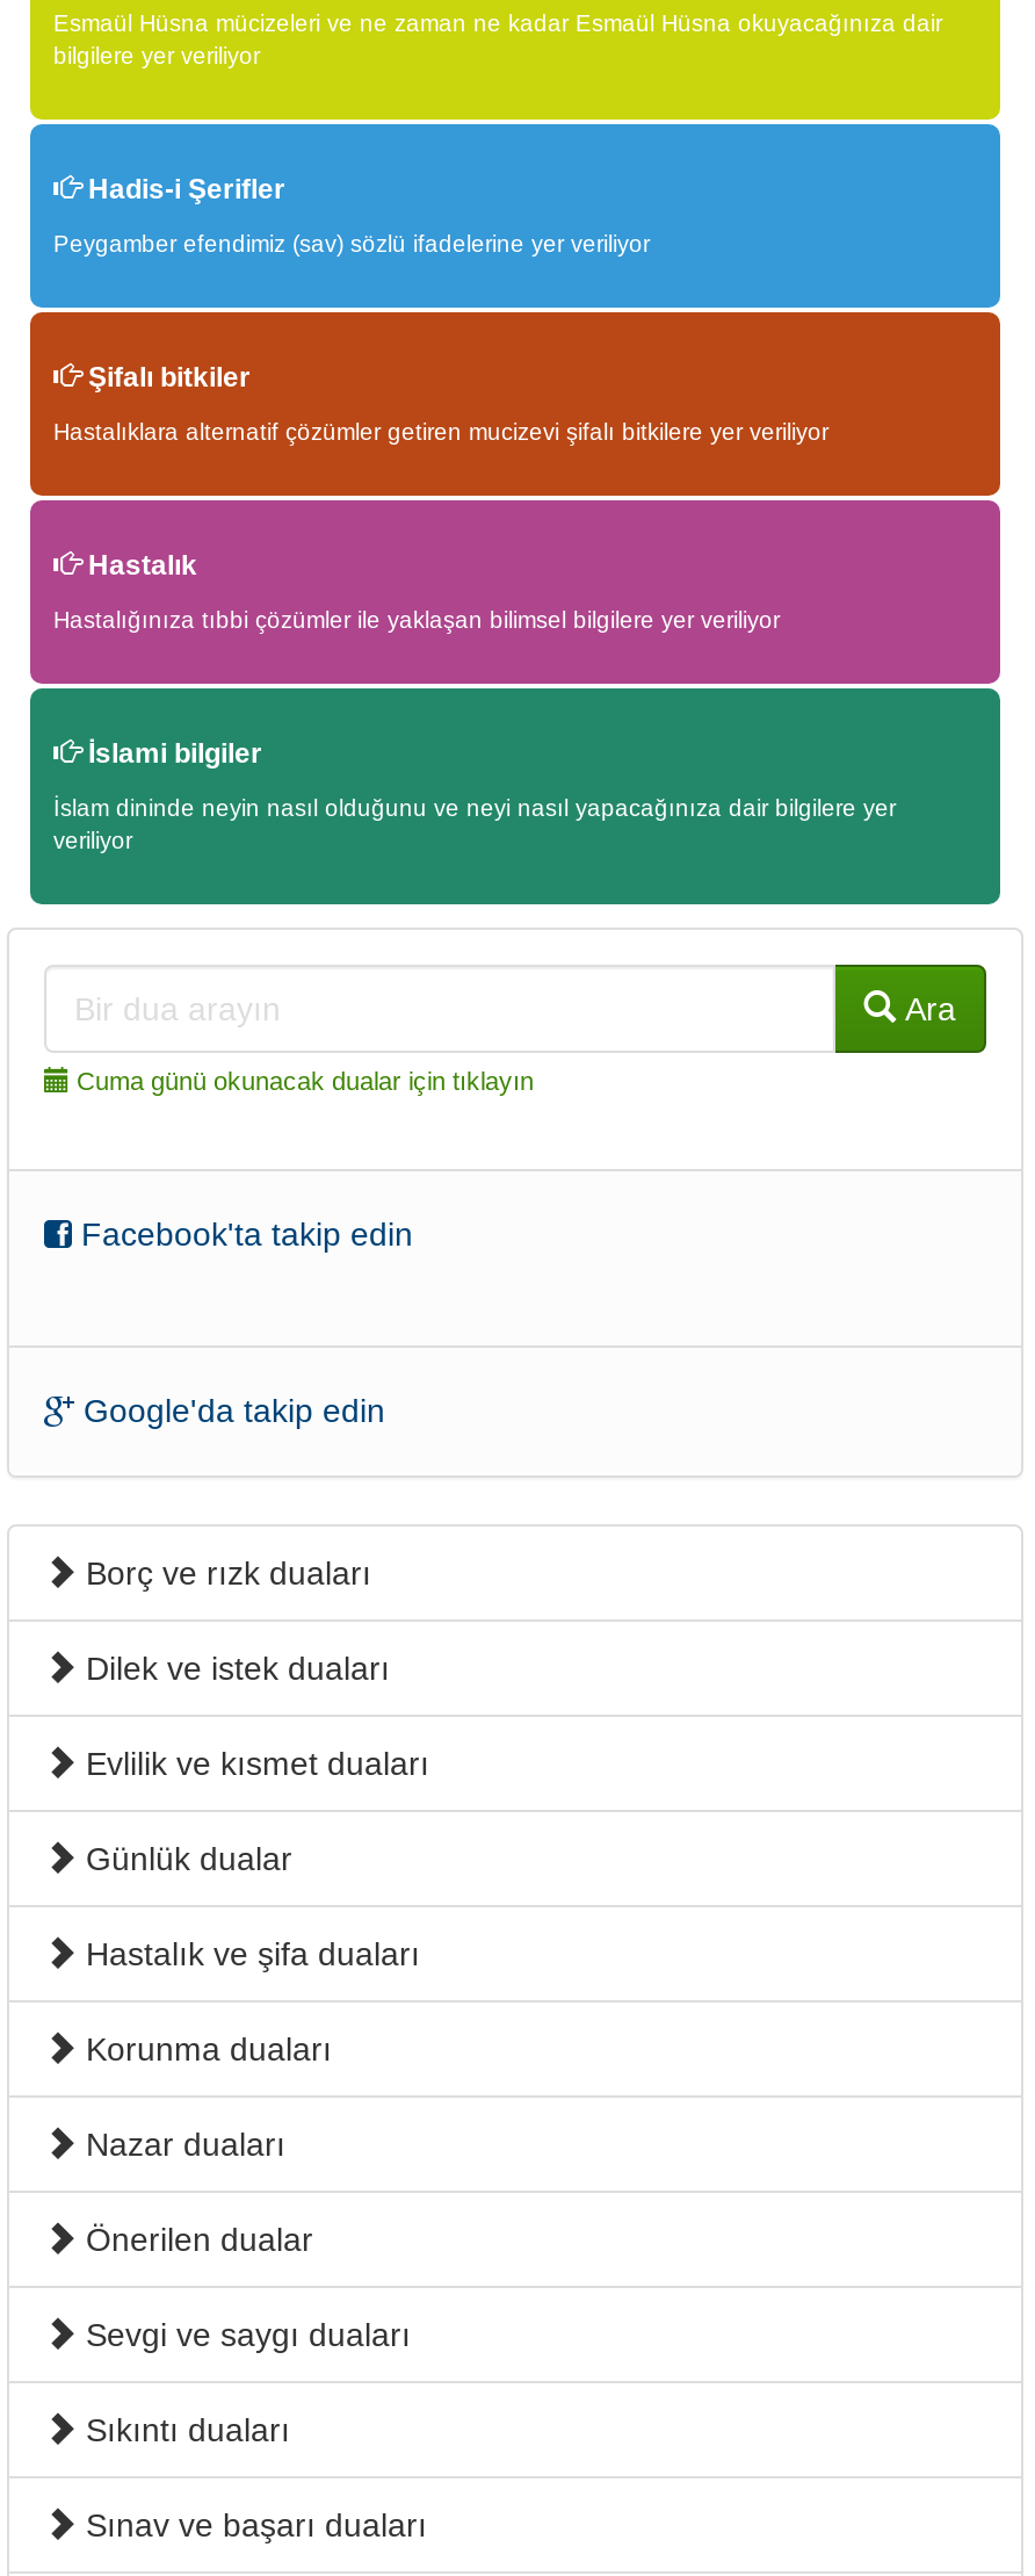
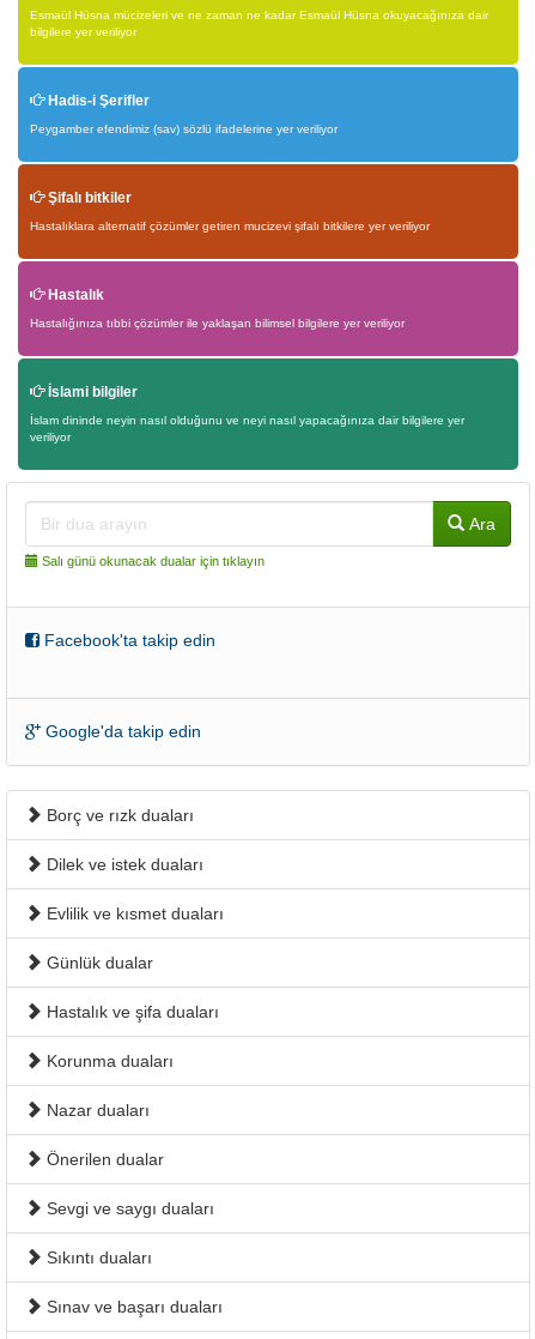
- Cuma günü okunacak dualar için tıklayın
+ Salı günü okunacak dualar için tıklayın
